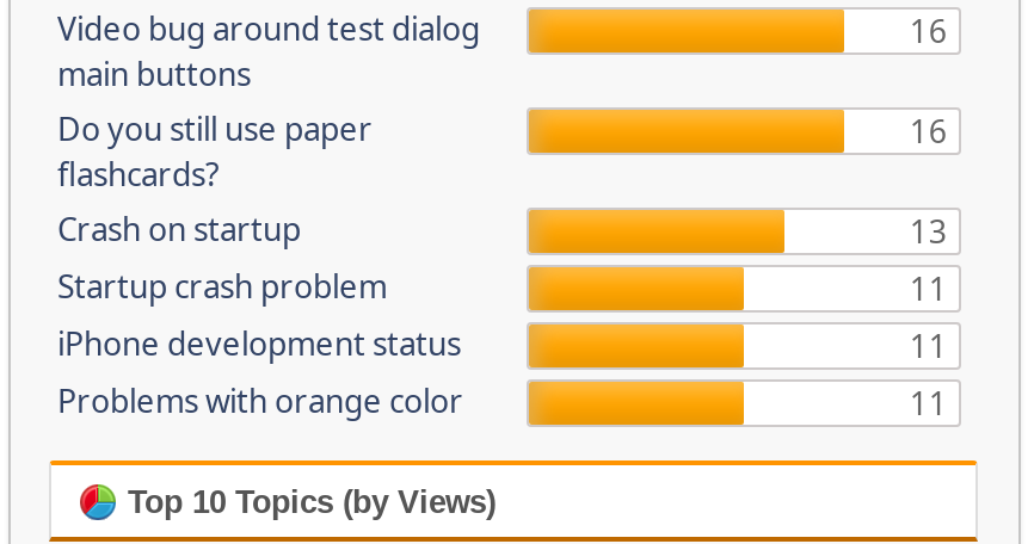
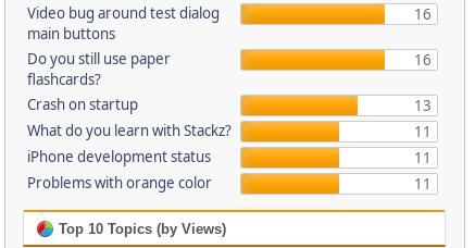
- Startup crash problem
+ What do you learn with Stackz?
